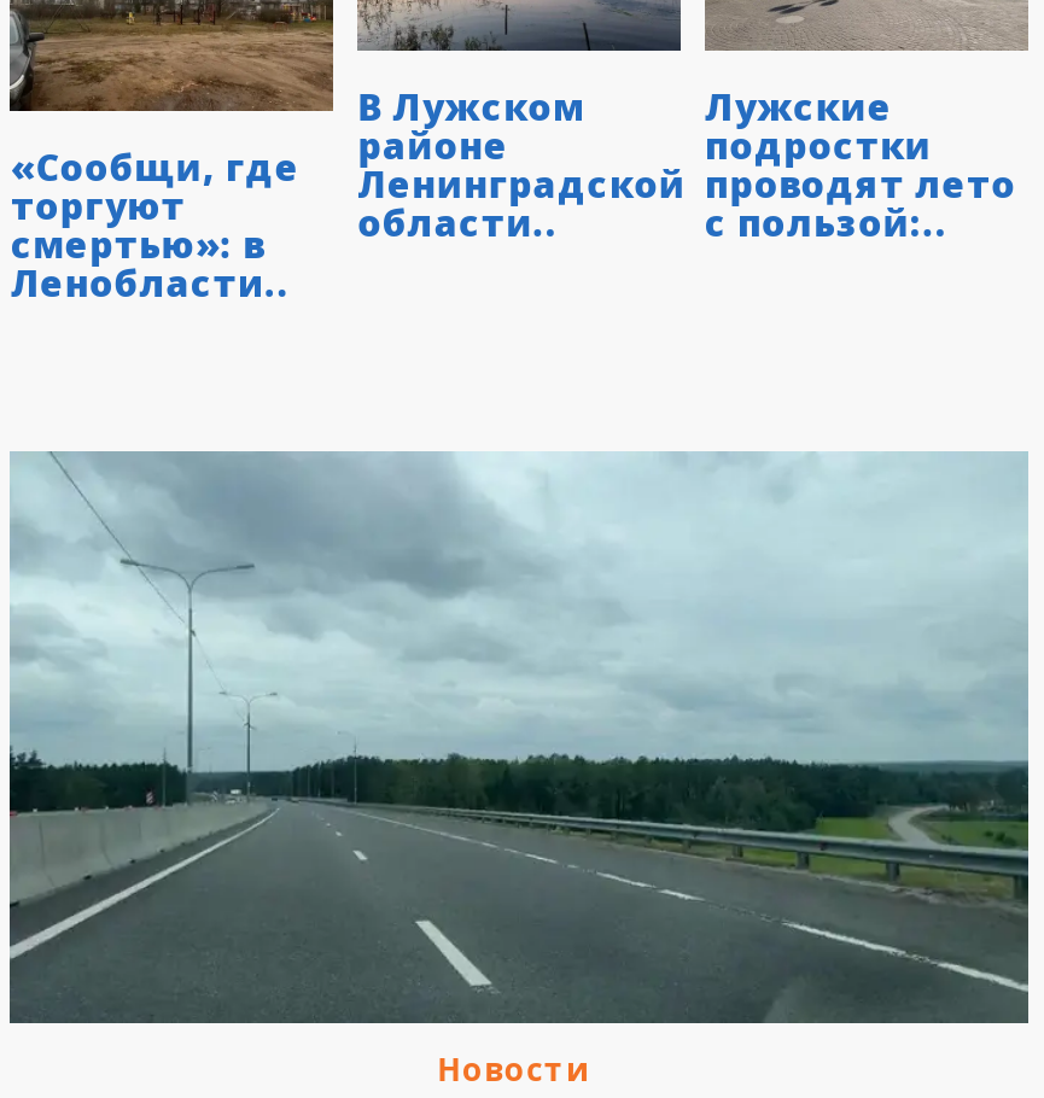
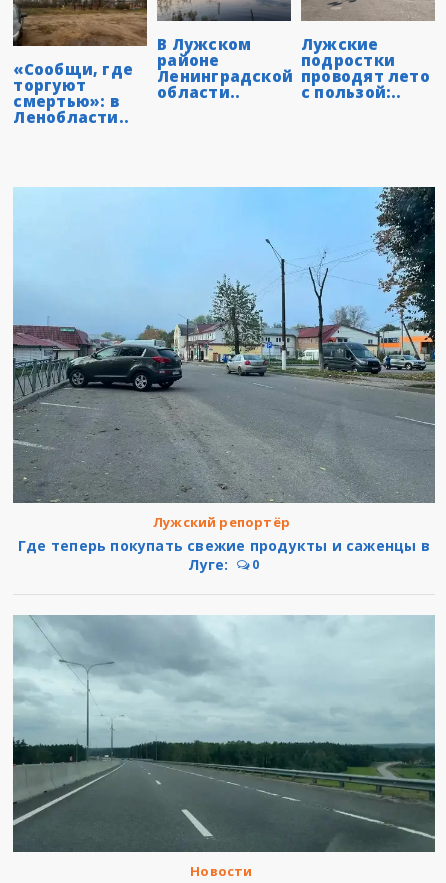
+ [image]
+ Лужский репортёр
+ Где теперь покупать свежие продукты и саженцы в
+ Луге:
+ 0
